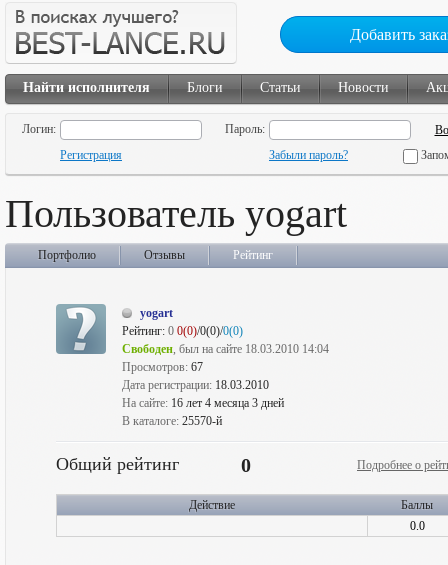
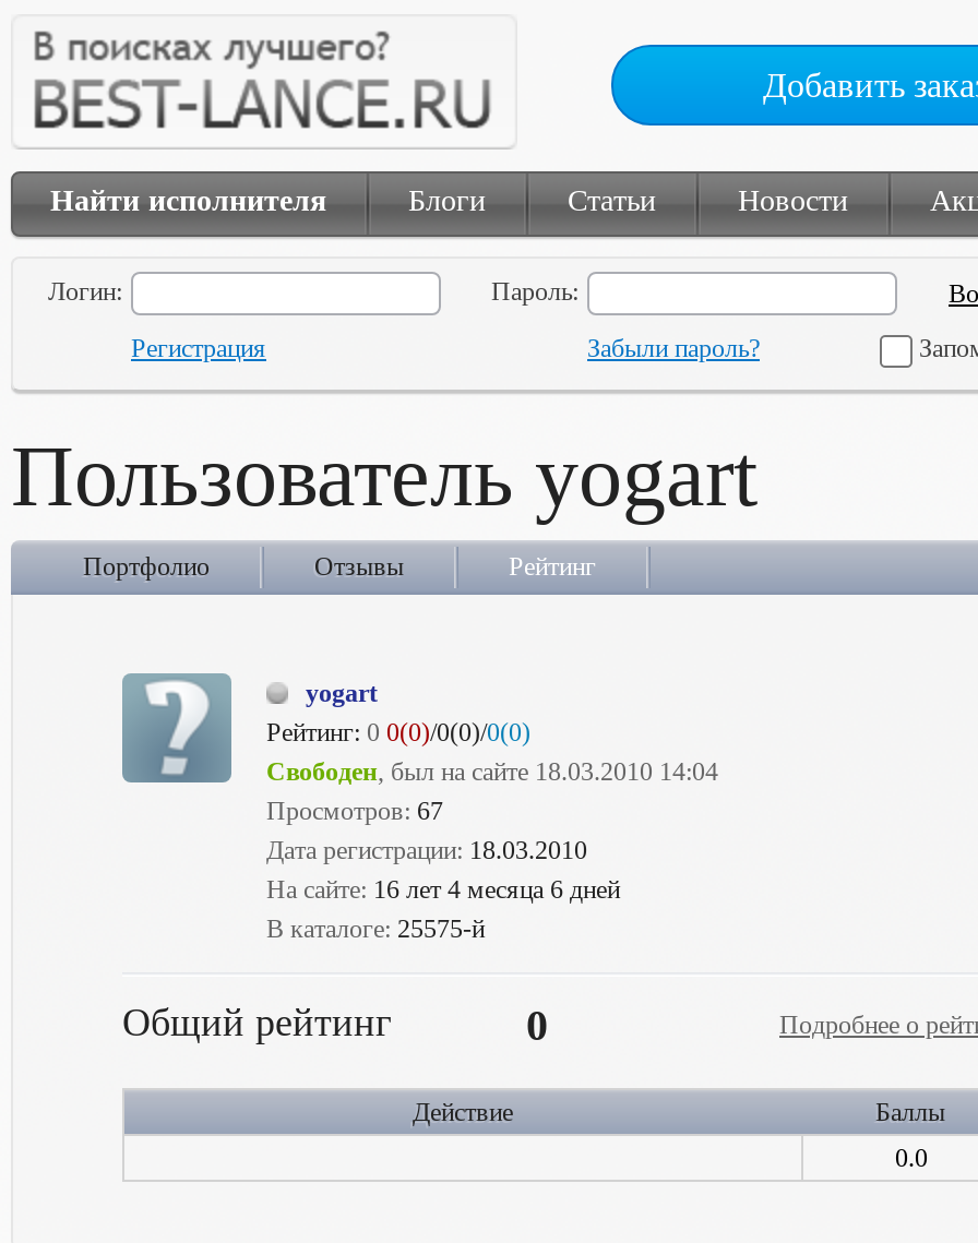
- На сайте: 16 лет 4 месяца 3 дней
+ На сайте: 16 лет 4 месяца 6 дней

- В каталоге: 25570-й
+ В каталоге: 25575-й
